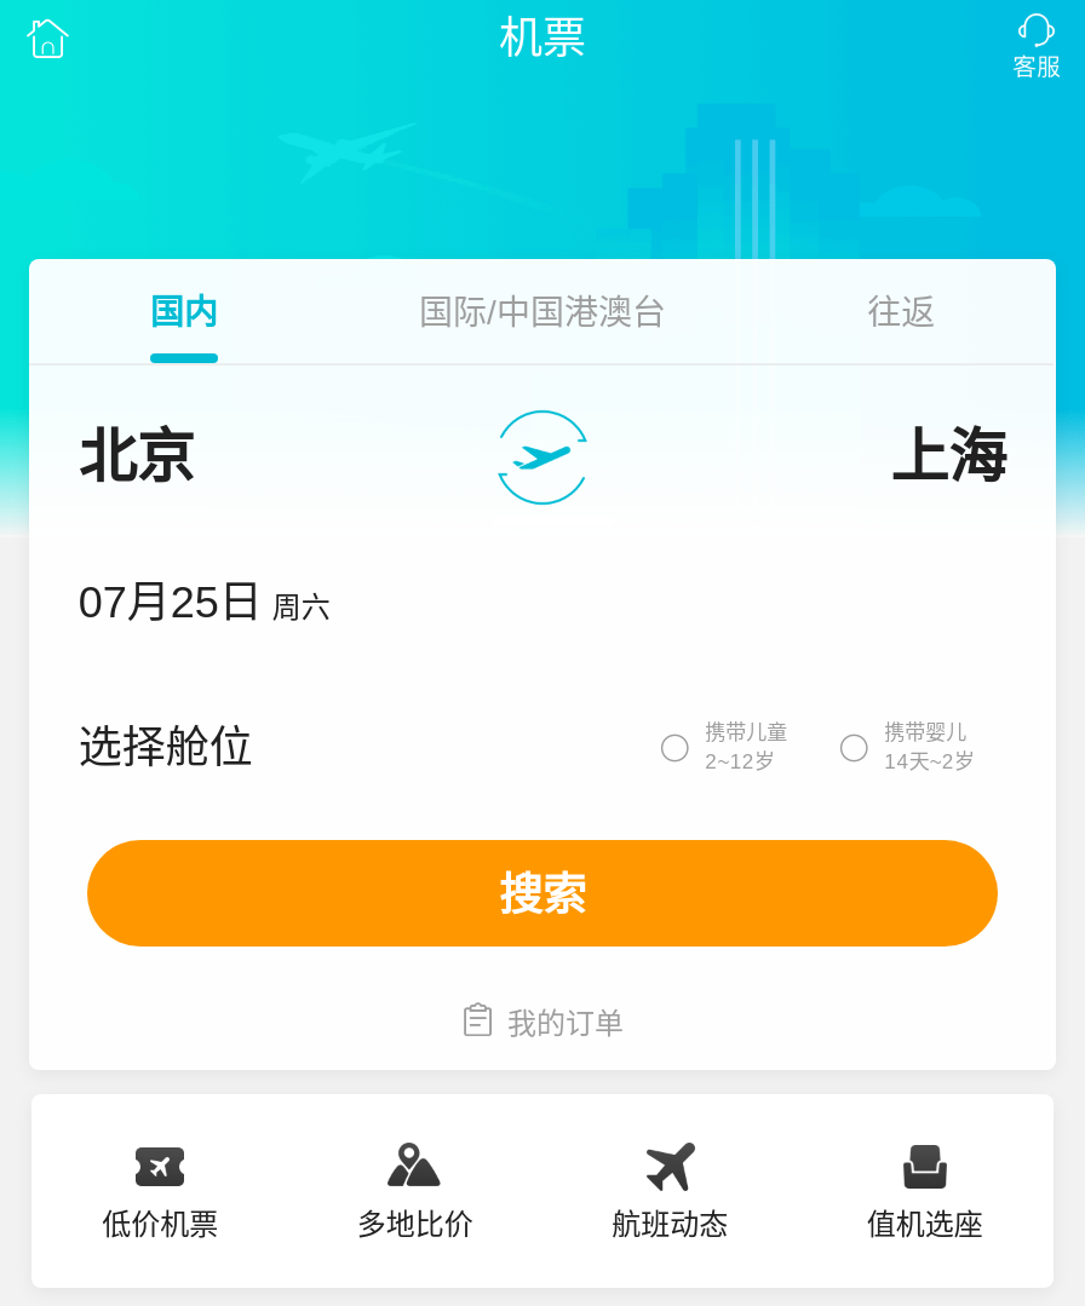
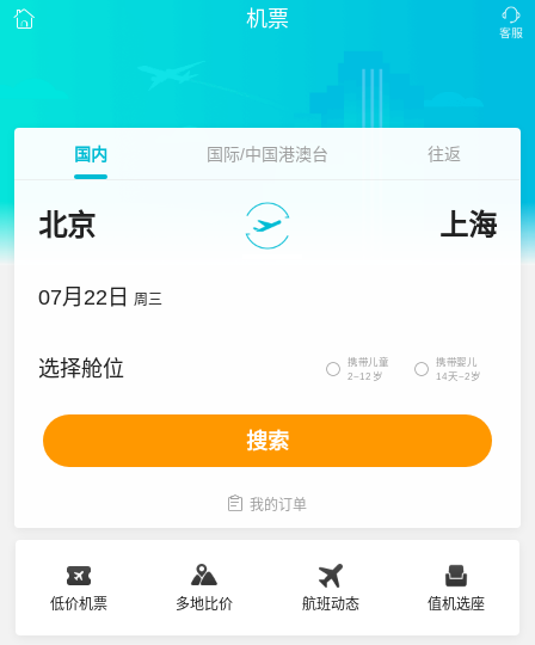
- 07月25日 周六
+ 07月22日 周三
